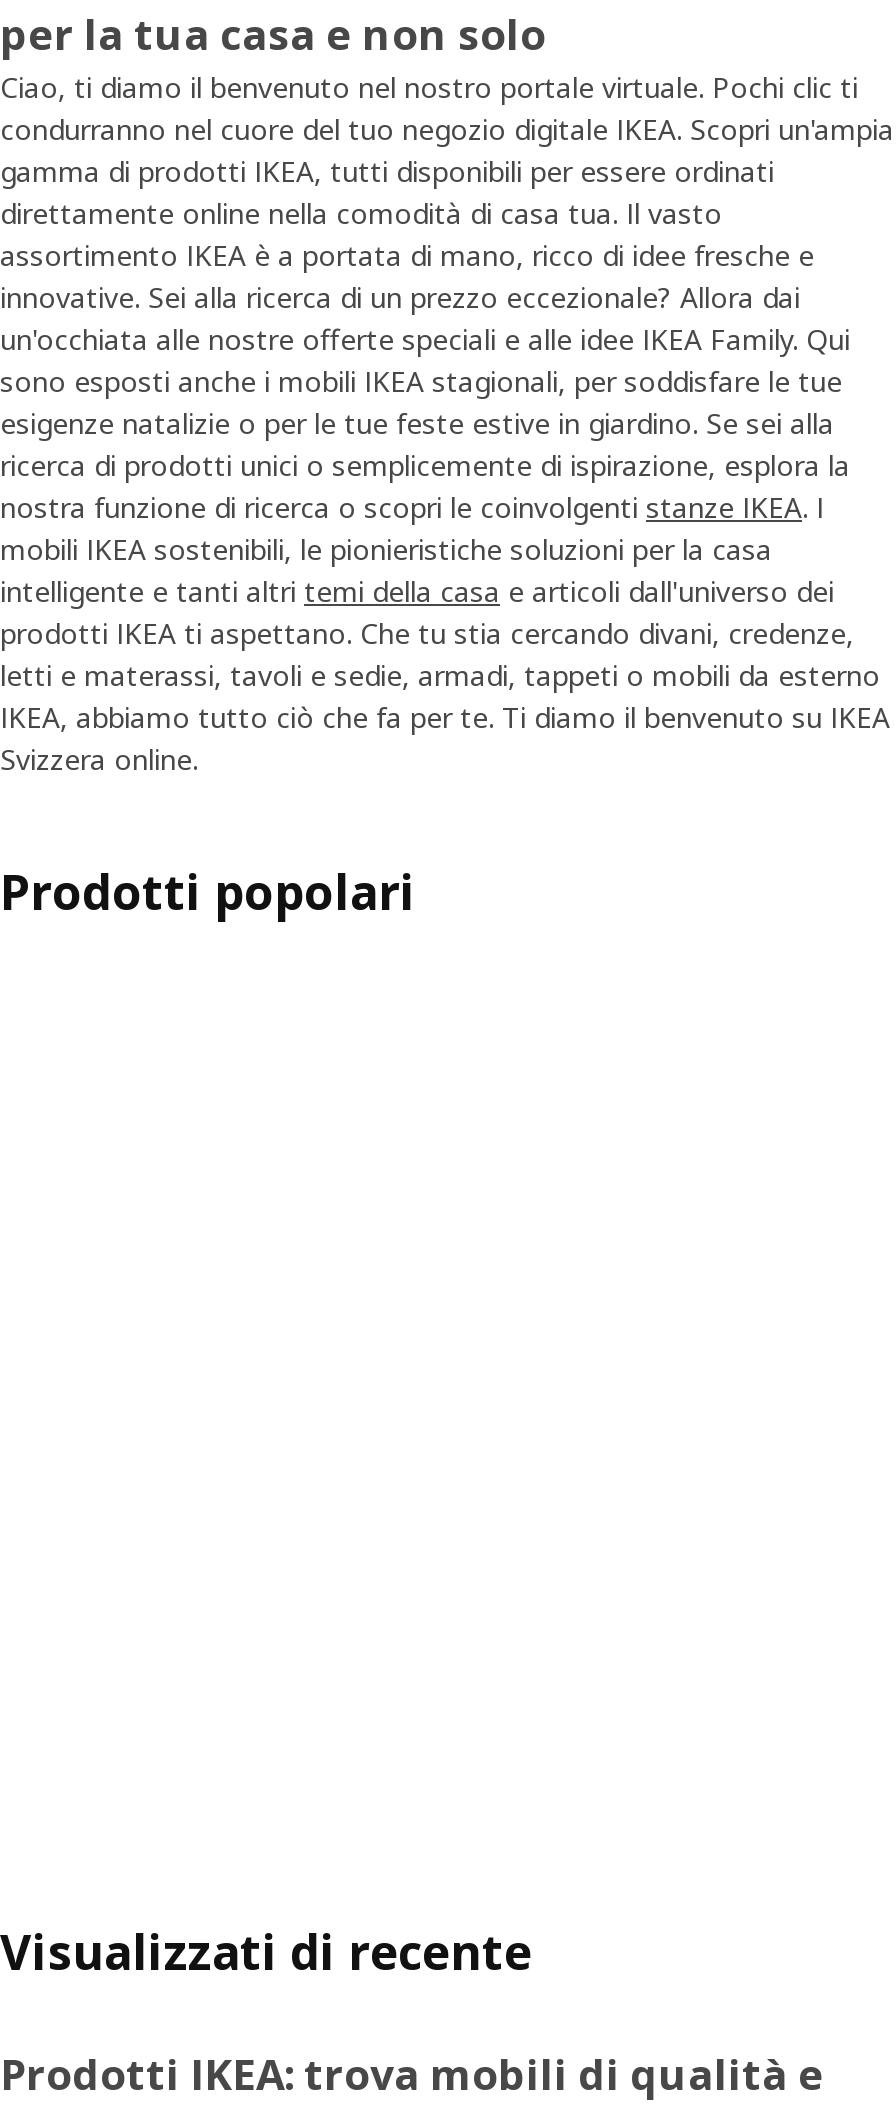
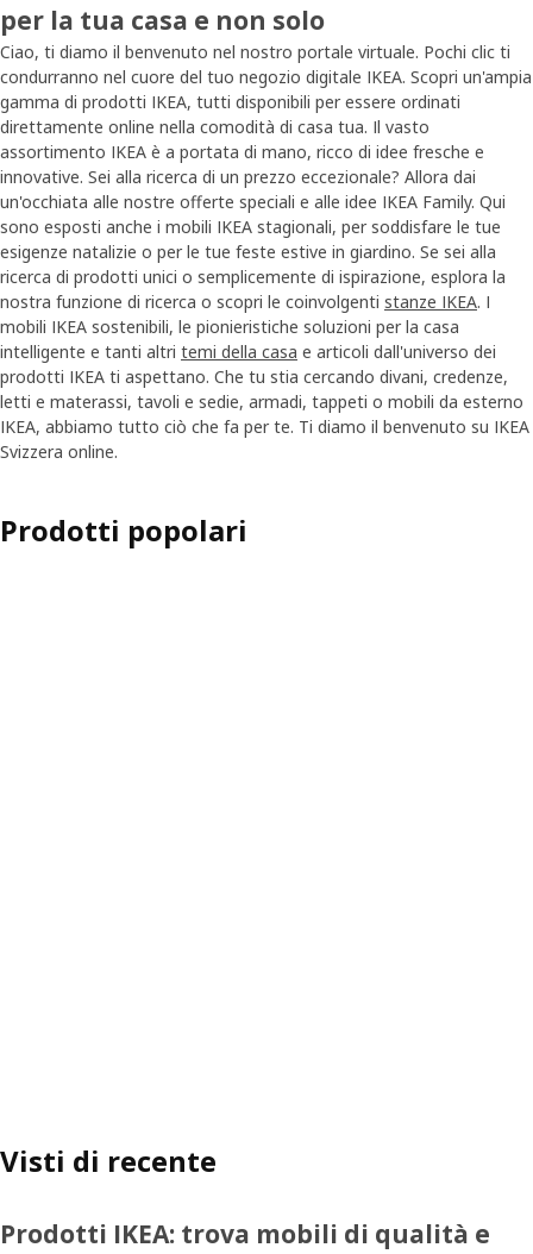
- Visualizzati di recente
+ Visti di recente
